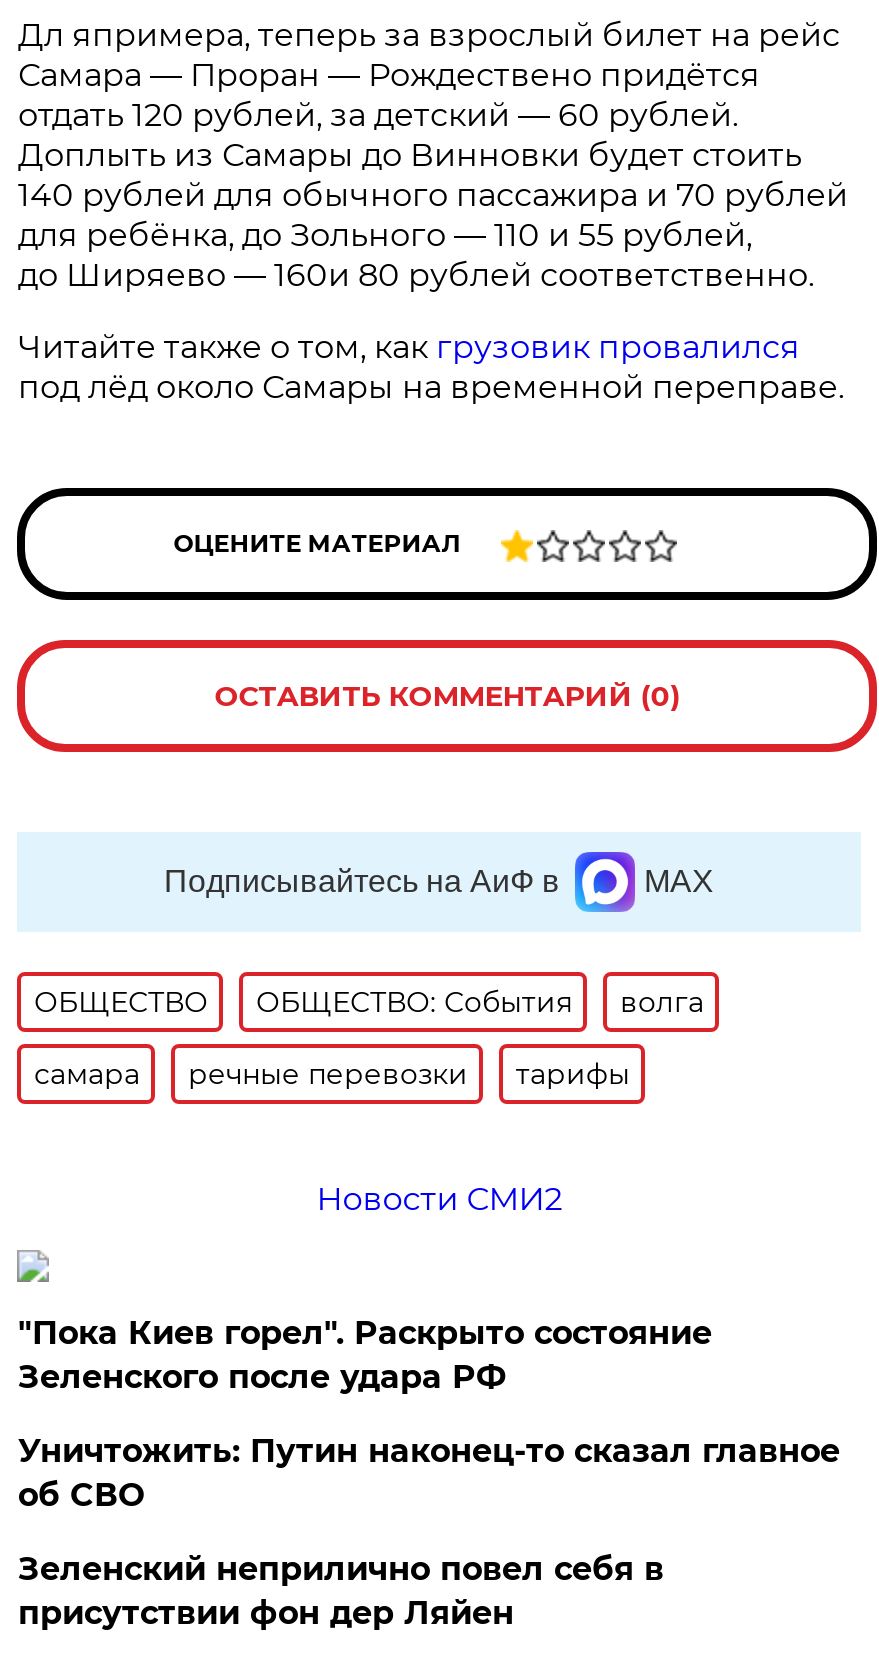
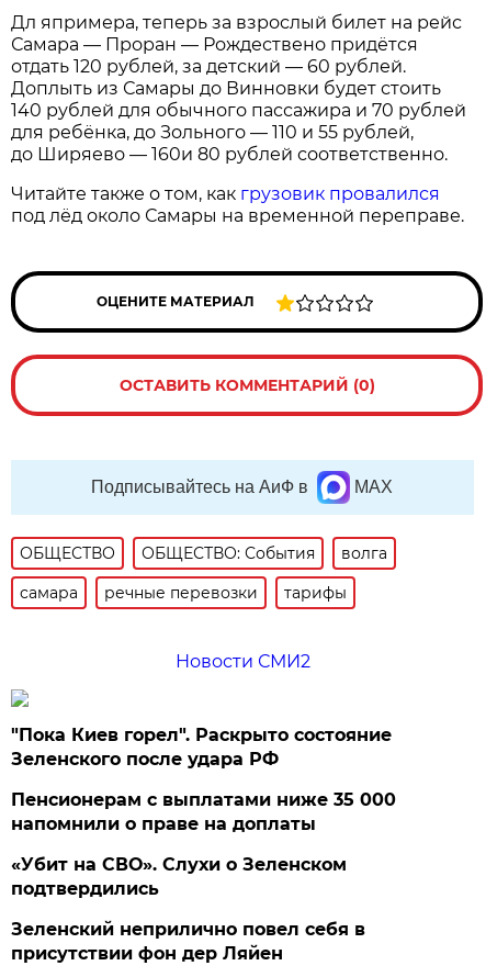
- Уничтожить: Путин наконец-то сказал главное
- об СВО
+ Пенсионерам с выплатами ниже 35 000
+ напомнили о праве на доплаты
+ «Убит на СВО». Слухи о Зеленском
+ подтвердились
